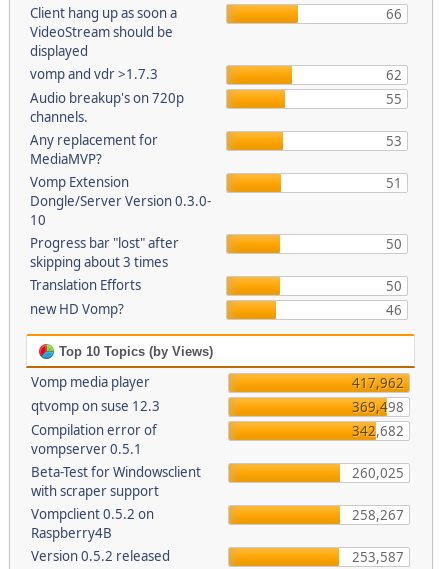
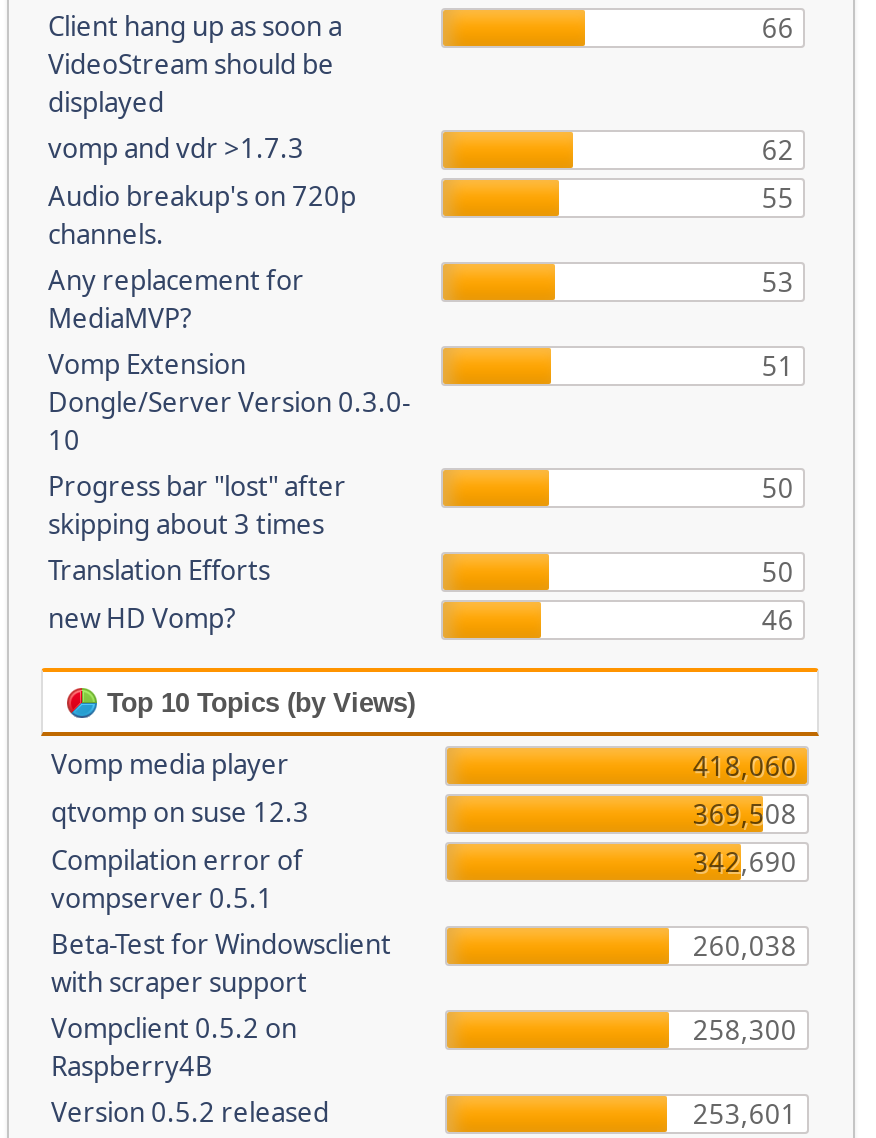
- 417,962
+ 418,060

- 369,498
+ 369,508

- 342,682
+ 342,690

- 260,025
+ 260,038

- 258,267
+ 258,300

- 253,587
+ 253,601
